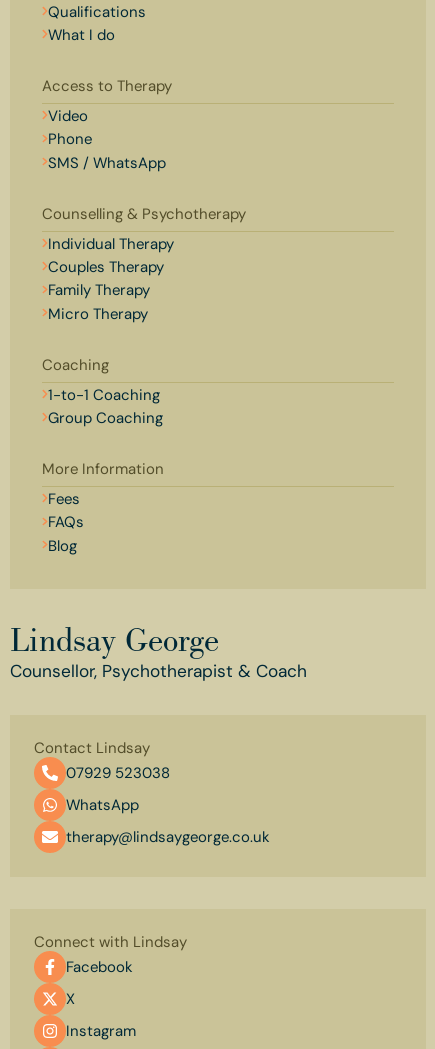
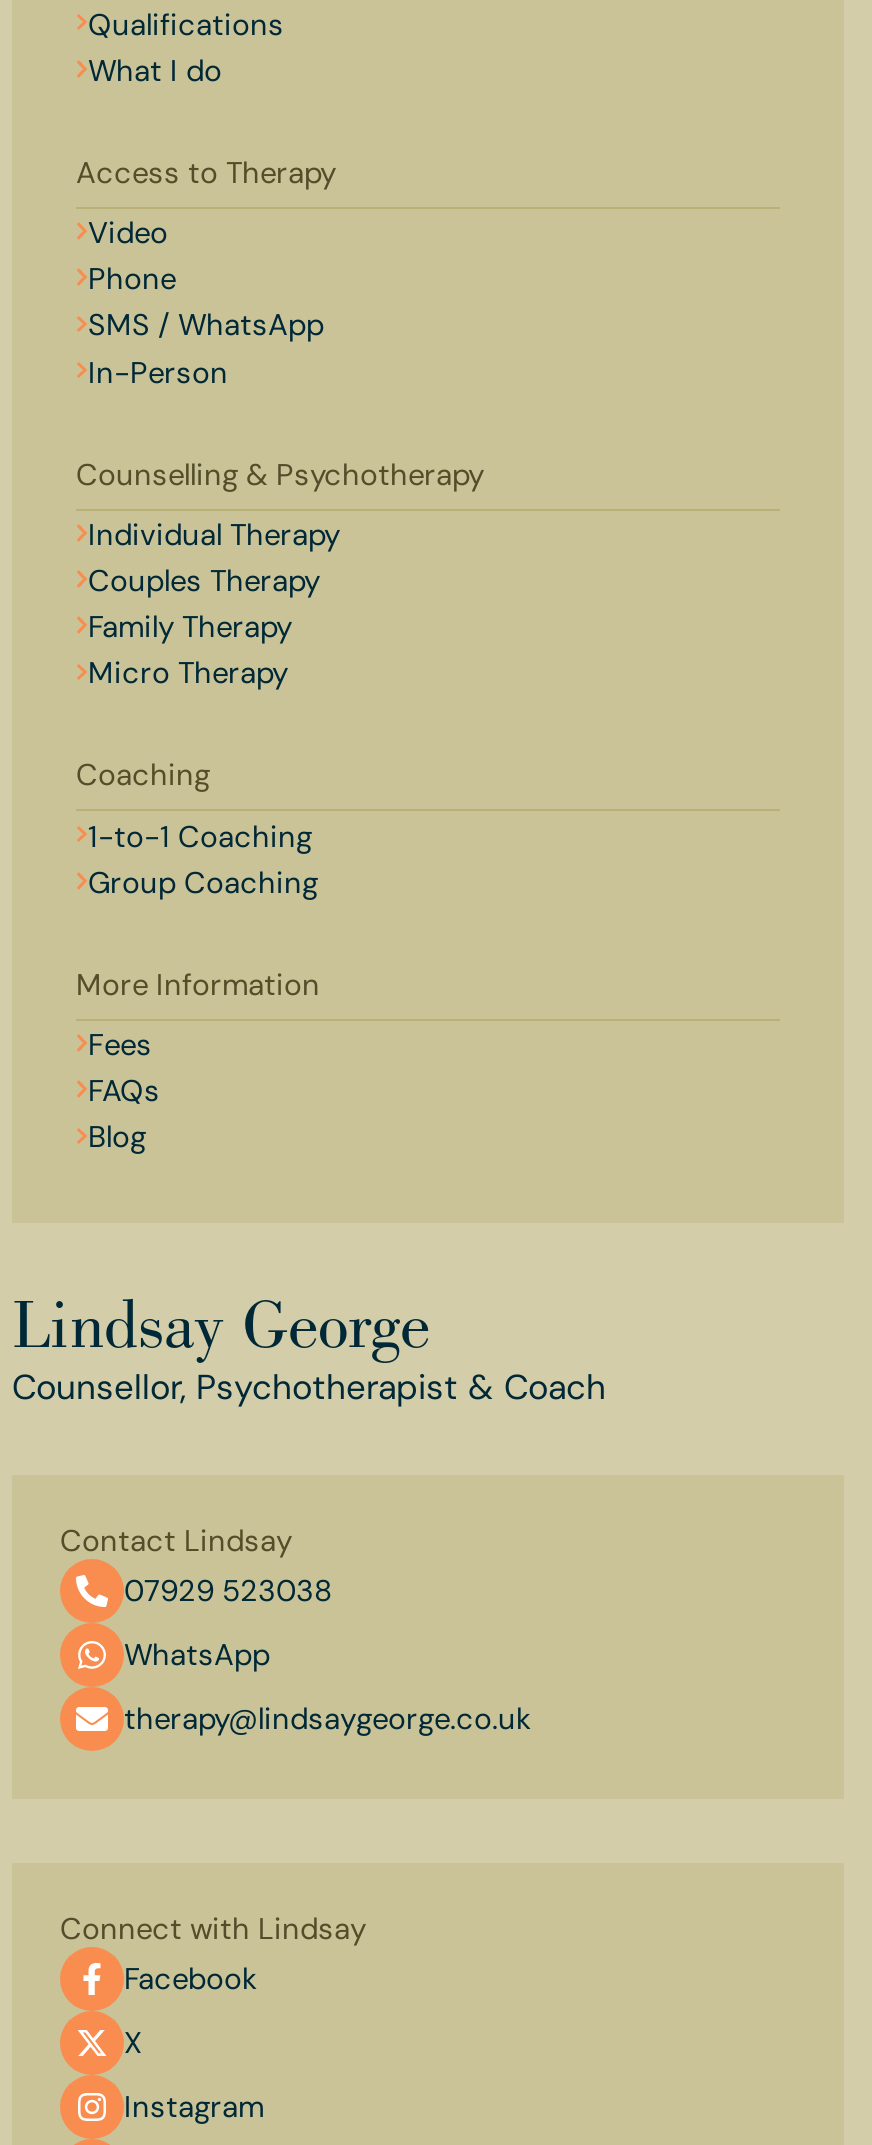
+ In-Person
